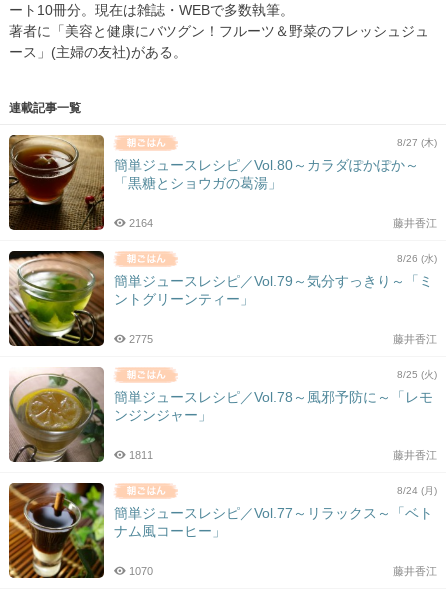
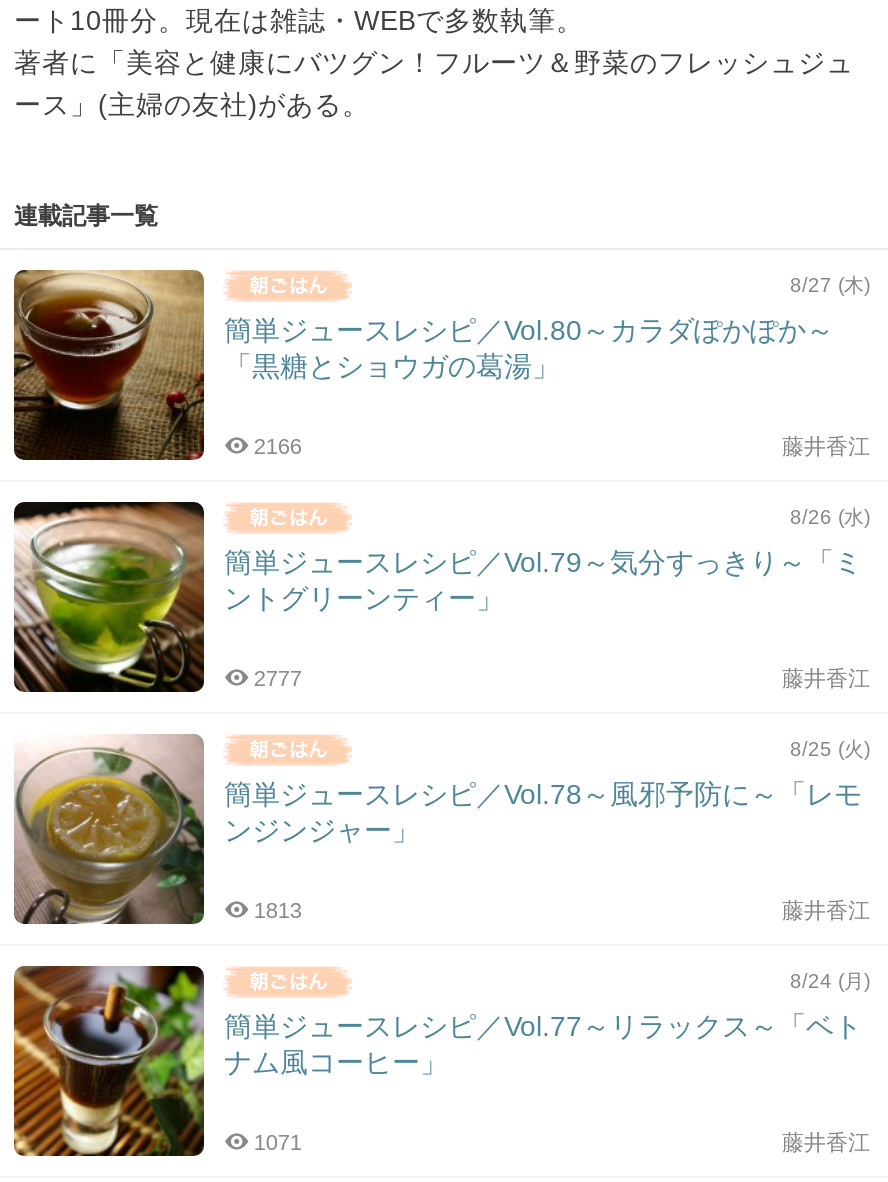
- 2164
+ 2166

- 2775
+ 2777

- 1811
+ 1813

- 1070
+ 1071
